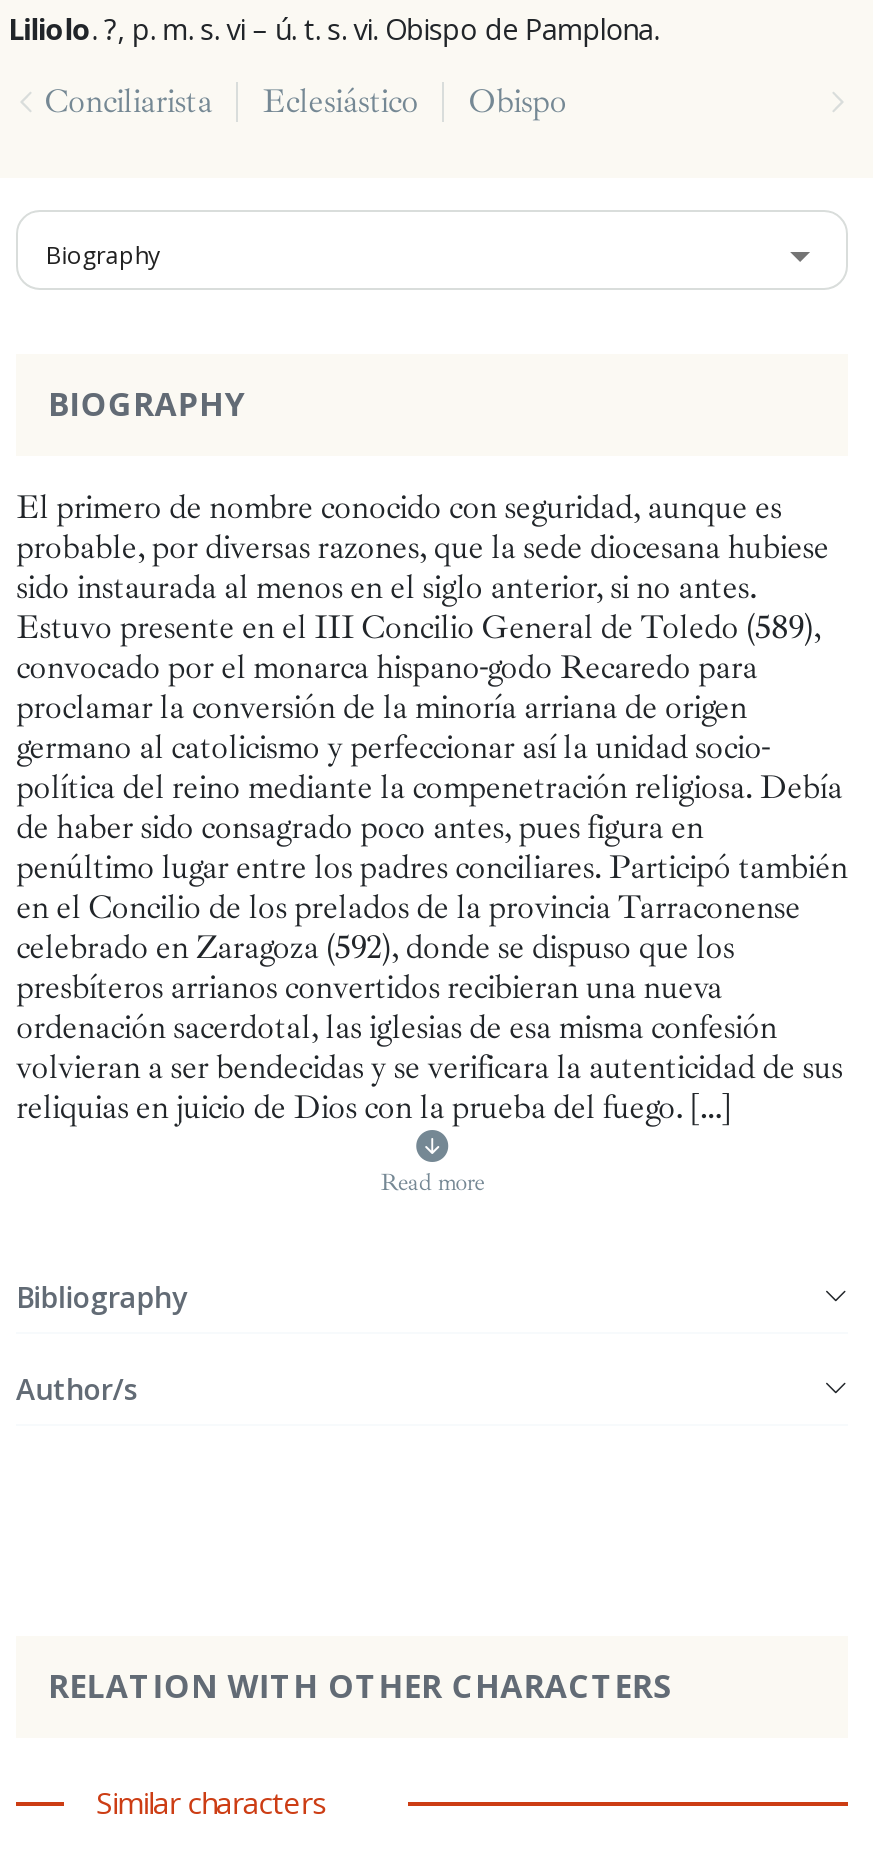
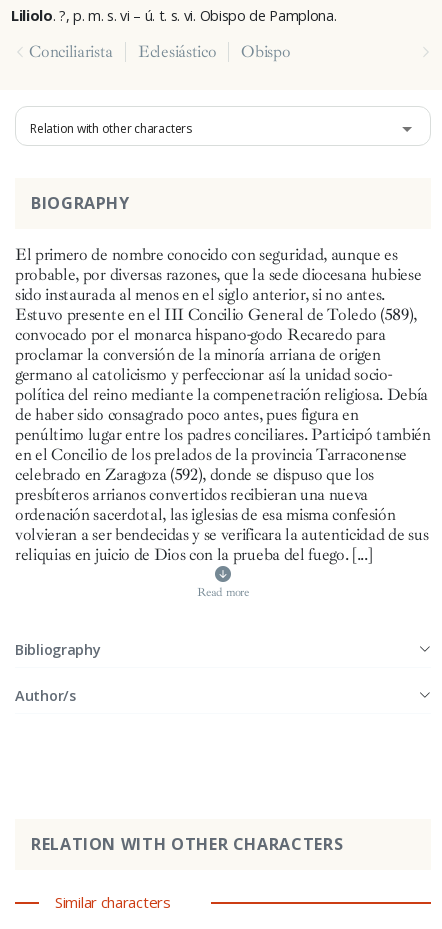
- Biography
+ Relation with other characters
